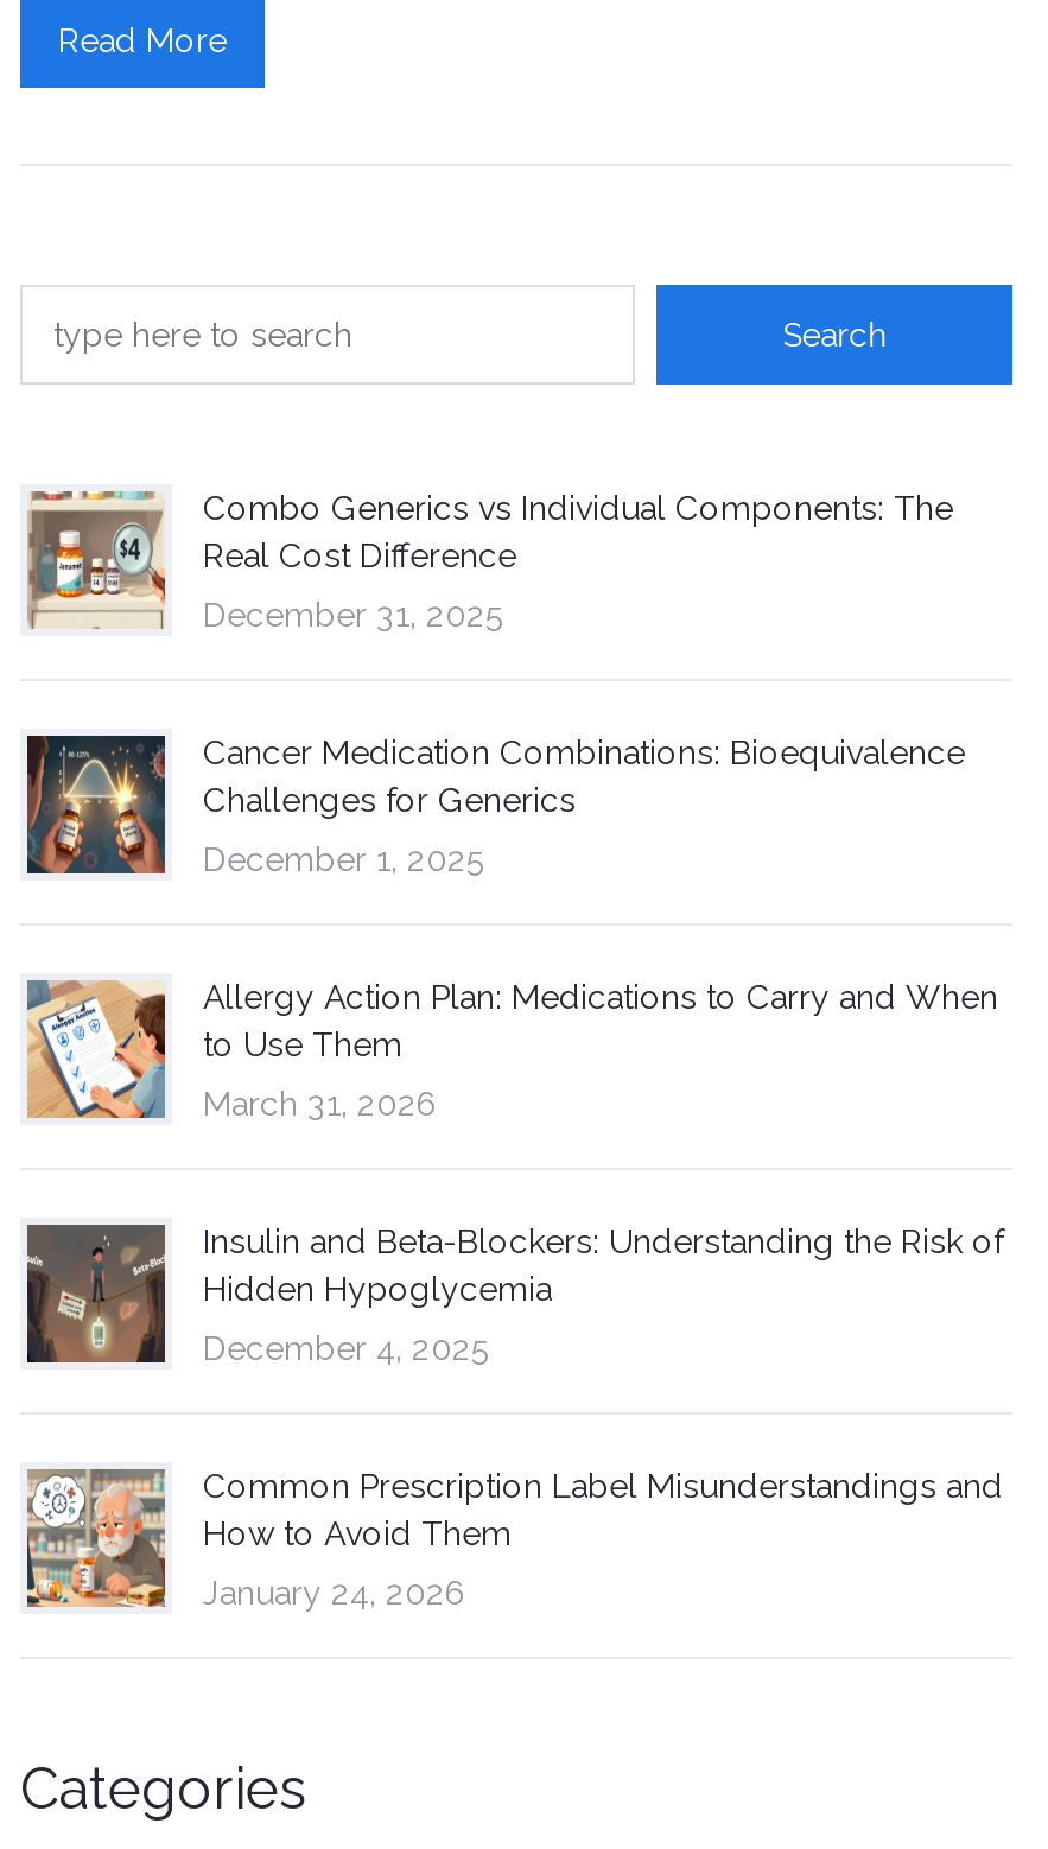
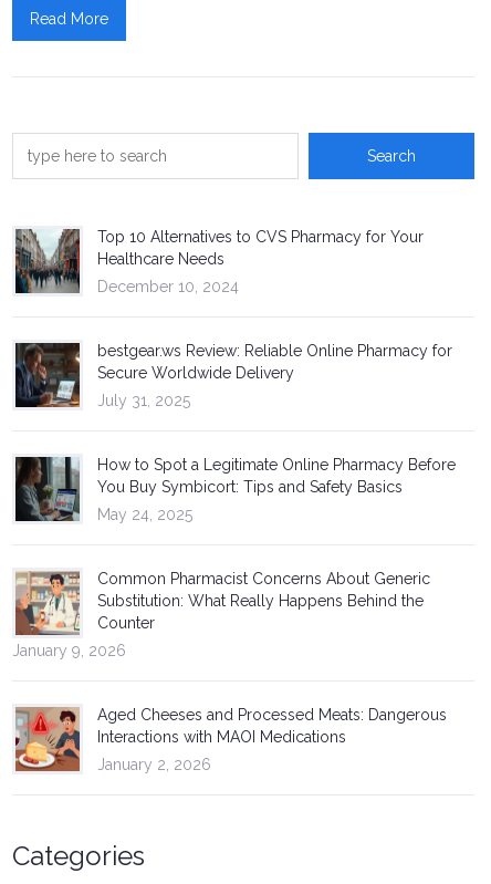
- [image]
- Combo Generics vs Individual Components: The
- Real Cost Difference
+ [image]
+ Top 10 Alternatives to CVS Pharmacy for Your
+ Healthcare Needs

- December 31, 2025
+ December 10, 2024

- [image]
- Cancer Medication Combinations: Bioequivalence
- Challenges for Generics
+ [image]
+ bestgear.ws Review: Reliable Online Pharmacy for
+ Secure Worldwide Delivery

- December 1, 2025
+ July 31, 2025

- [image]
- Allergy Action Plan: Medications to Carry and When
- to Use Them
+ [image]
+ How to Spot a Legitimate Online Pharmacy Before
+ You Buy Symbicort: Tips and Safety Basics

- March 31, 2026
+ May 24, 2025

- [image]
- Insulin and Beta-Blockers: Understanding the Risk of
- Hidden Hypoglycemia
+ [image]
+ Common Pharmacist Concerns About Generic
+ Substitution: What Really Happens Behind the
+ Counter

- December 4, 2025
+ January 9, 2026

- [image]
- Common Prescription Label Misunderstandings and
- How to Avoid Them
+ [image]
+ Aged Cheeses and Processed Meats: Dangerous
+ Interactions with MAOI Medications

- January 24, 2026
+ January 2, 2026
